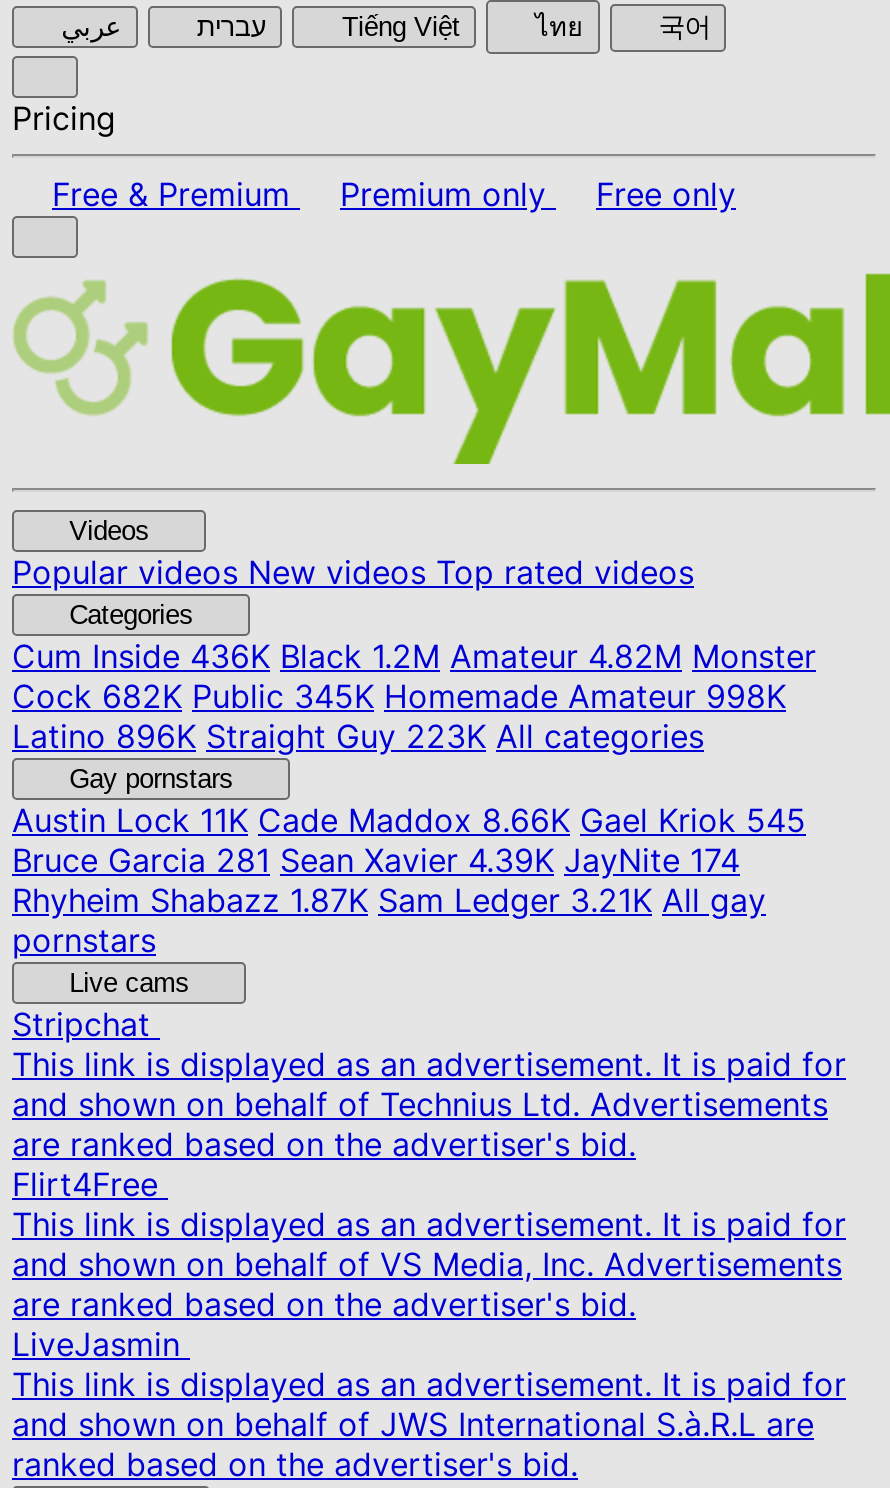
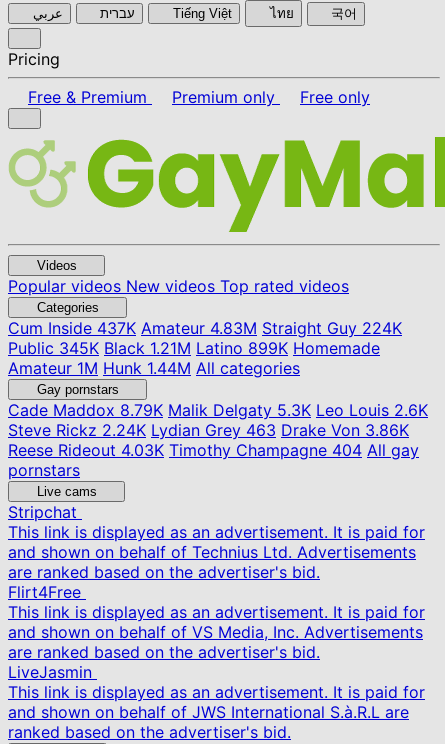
- Cum Inside436K Black 1.2M Amateur 4.82M Monster
- Cock 682K Public 345K Homemade Amateur 998K
- Latino 896K Straight Guy 223K All categories
+ Cum Inside437K Amateur 4.83M Straight Guy 224K
+ Public 345K Black 1.21M Latino 899K Homemade
+ Amateur 1M Hunk 1.44M All categories

- Austin Lock11K Cade Maddox 8.66K Gael Kriok 545
- Bruce Garcia 281 Sean Xavier 4.39K JayNite 174
- Rhyheim Shabazz 1.87K Sam Ledger 3.21K All gay
+ Cade Maddox8.79K Malik Delgaty 5.3K Leo Louis 2.6K
+ Steve Rickz 2.24K Lydian Grey 463 Drake Von 3.86K
+ Reese Rideout 4.03K Timothy Champagne 404 All gay
